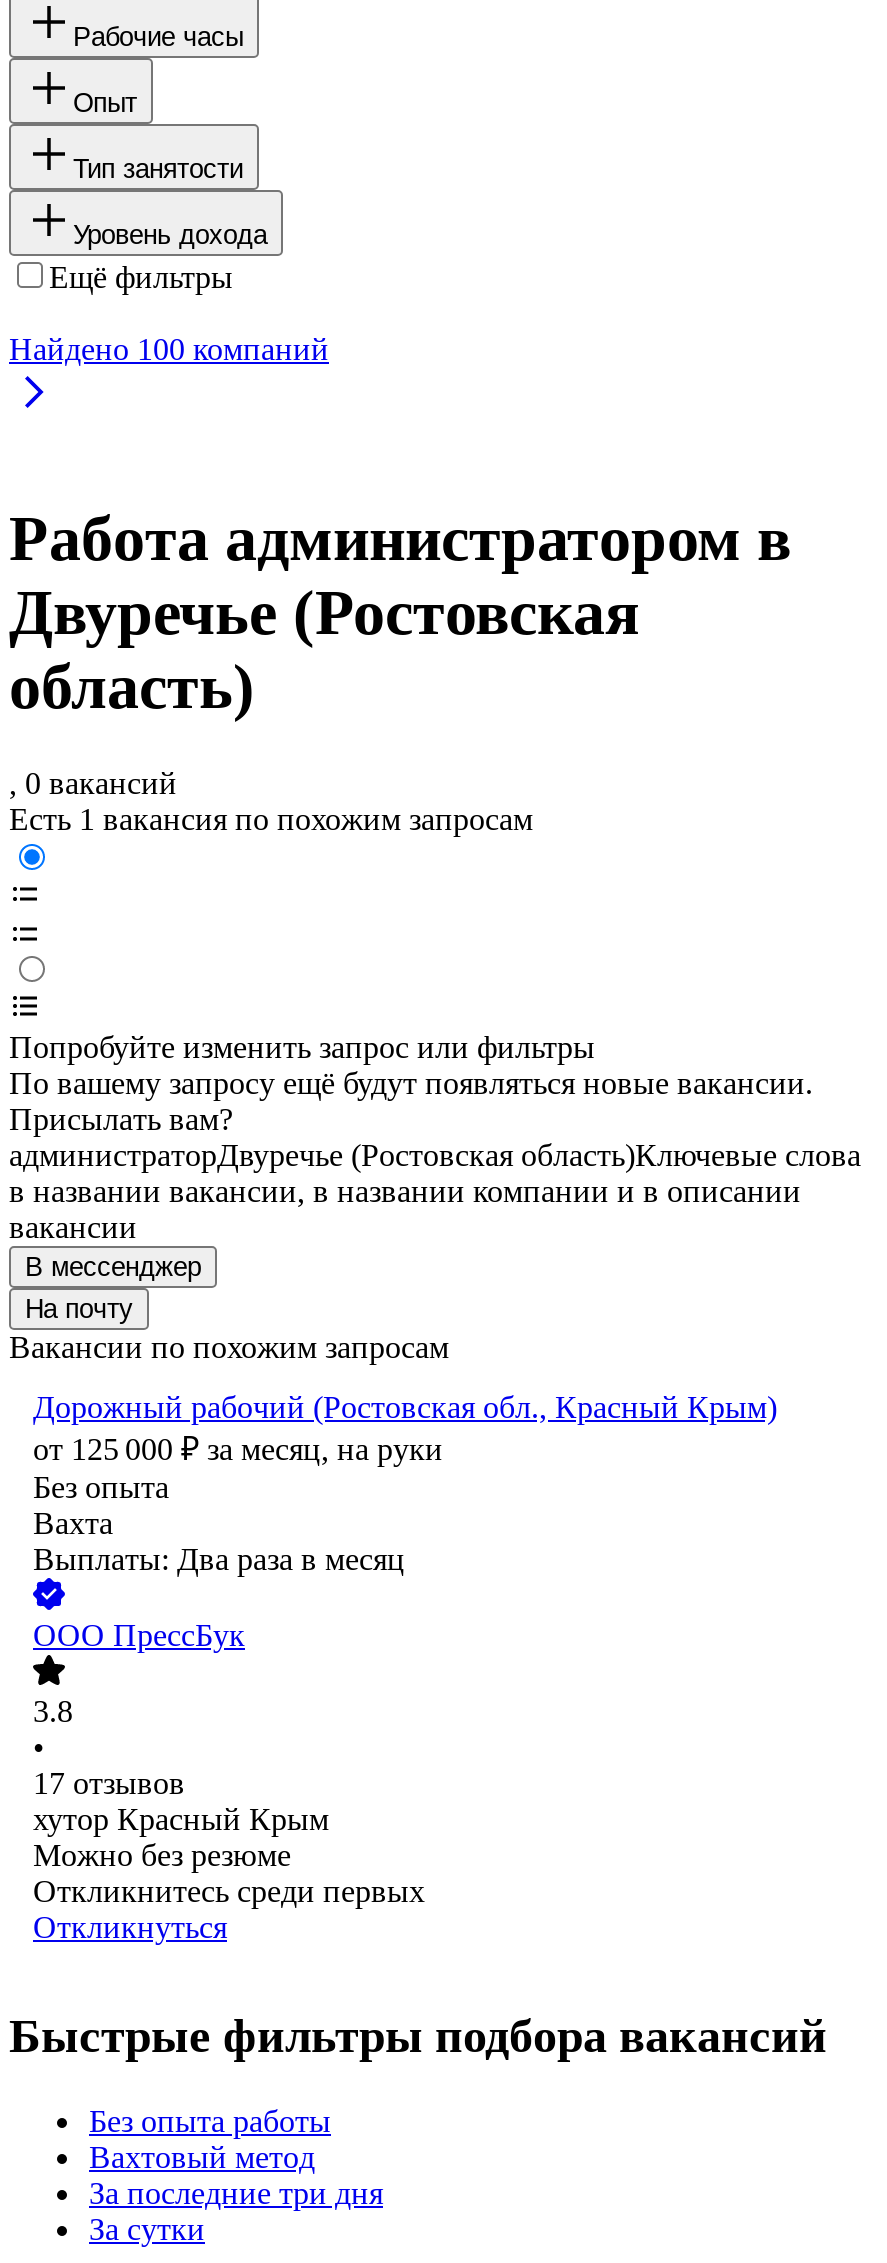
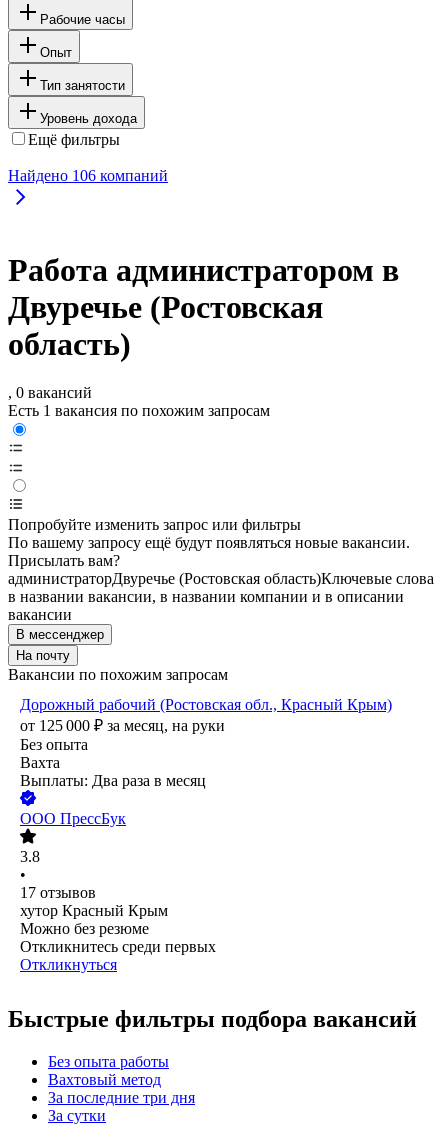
- Найдено 100 компаний
+ Найдено 106 компаний
